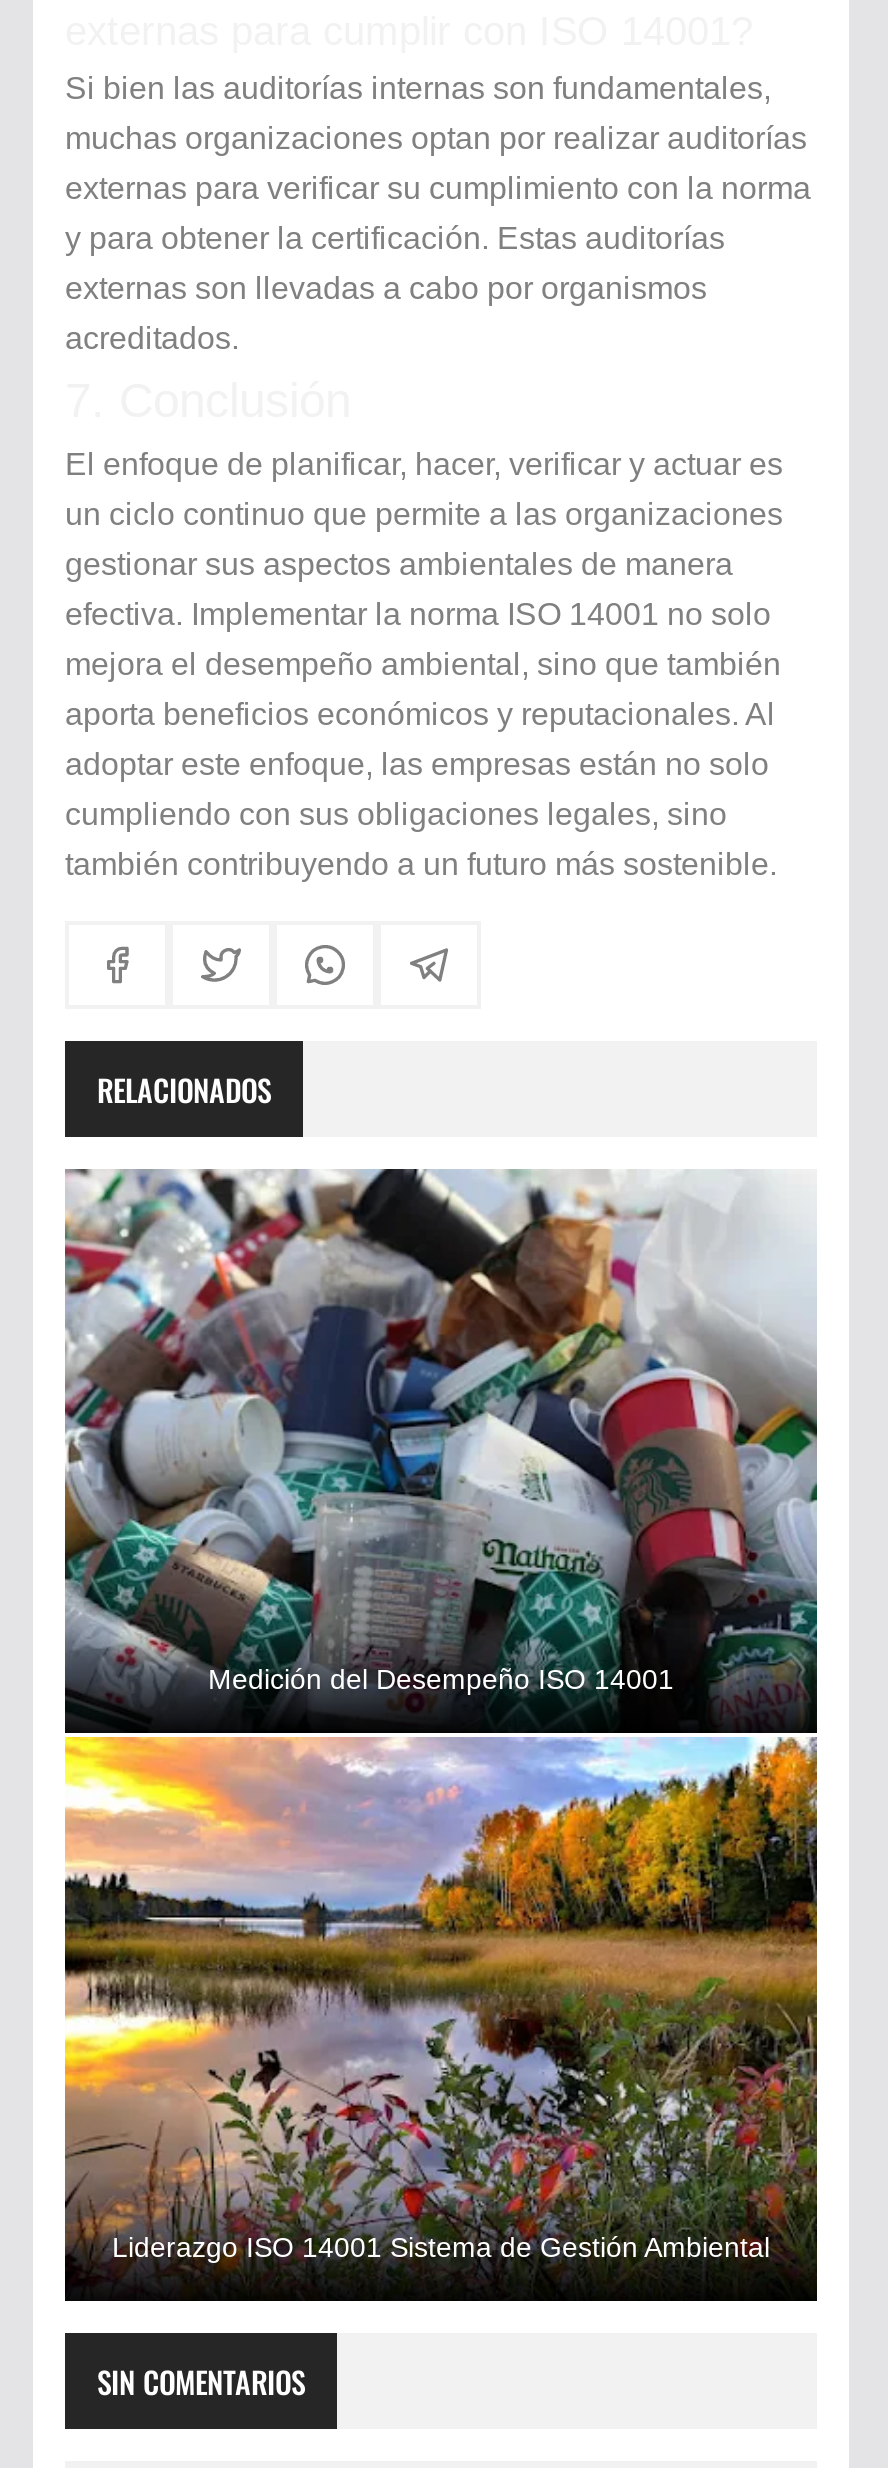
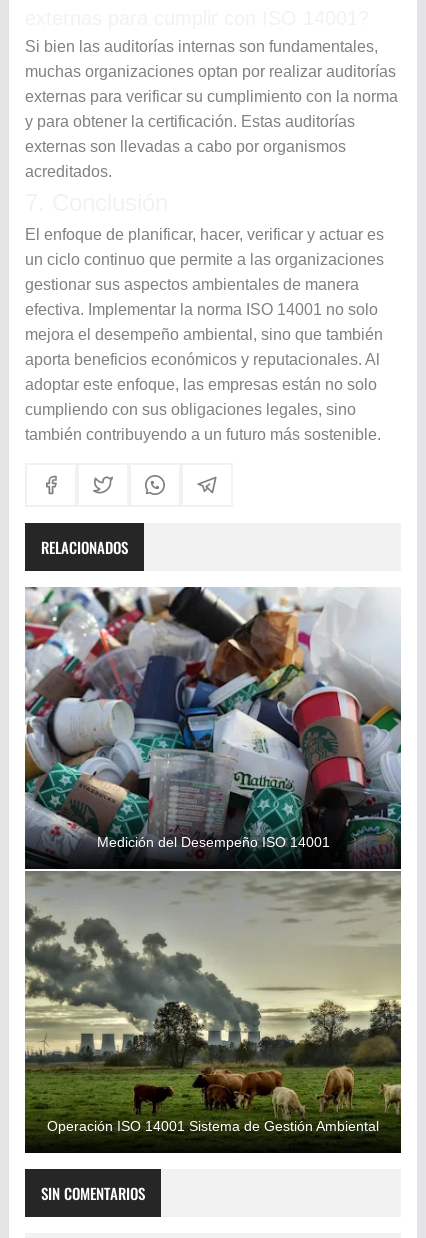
- [image]
- Liderazgo ISO 14001 Sistema de Gestión Ambiental
+ [image]
+ Operación ISO 14001 Sistema de Gestión Ambiental
